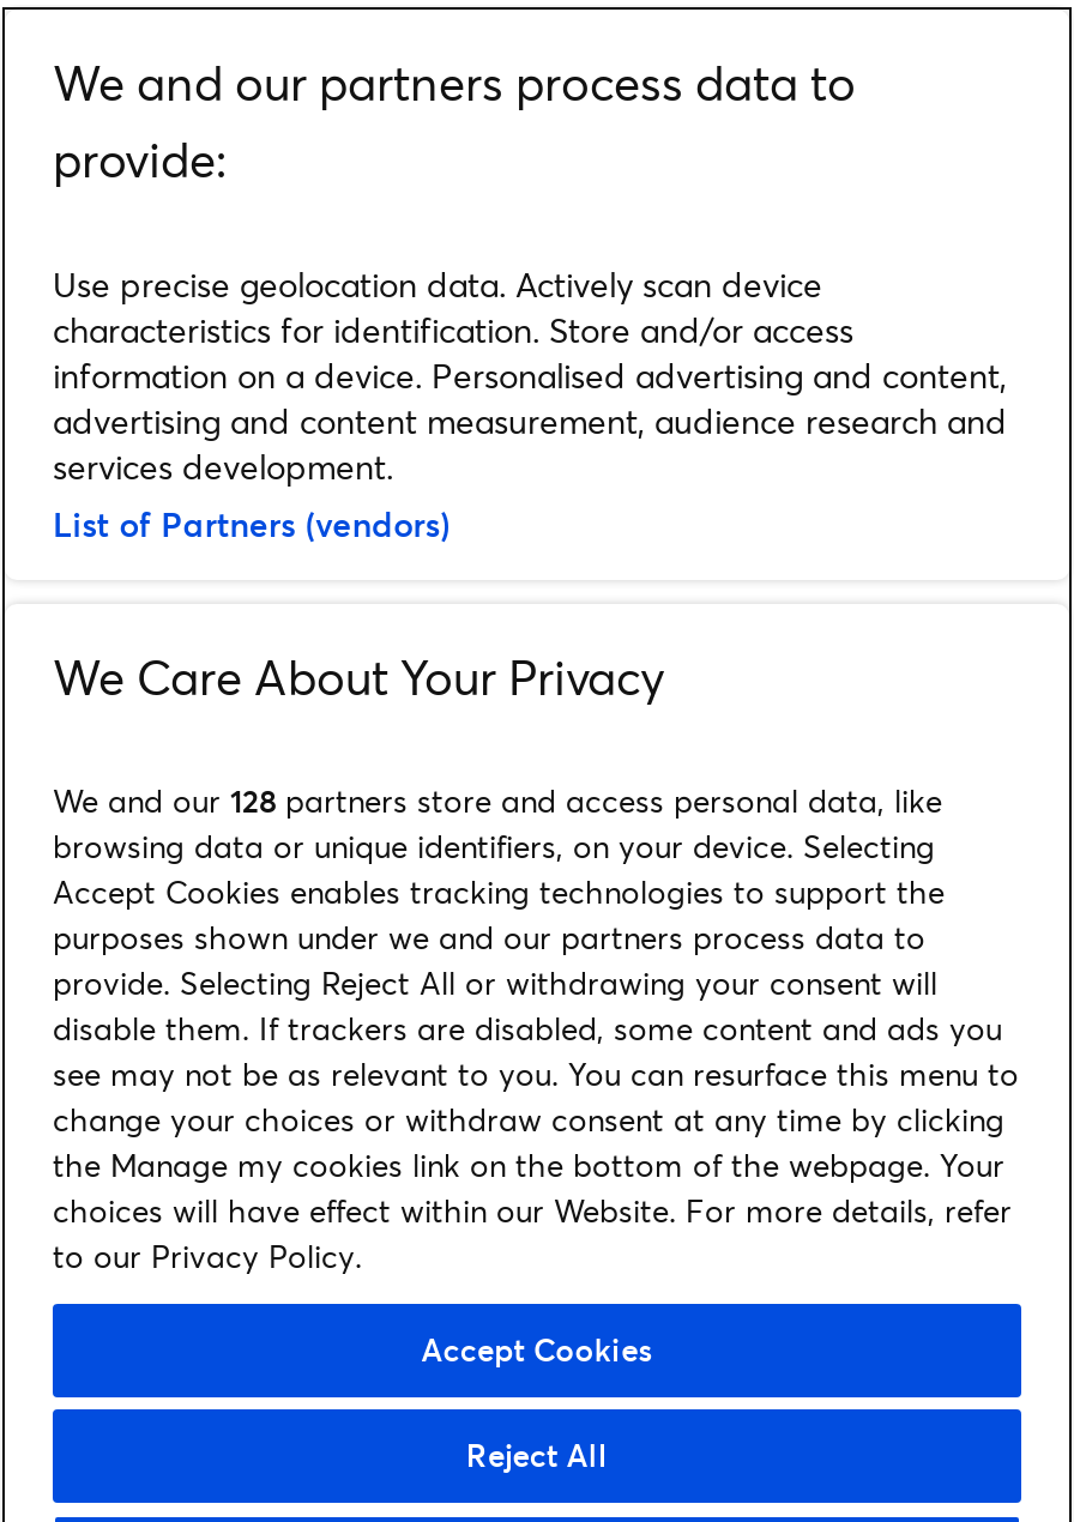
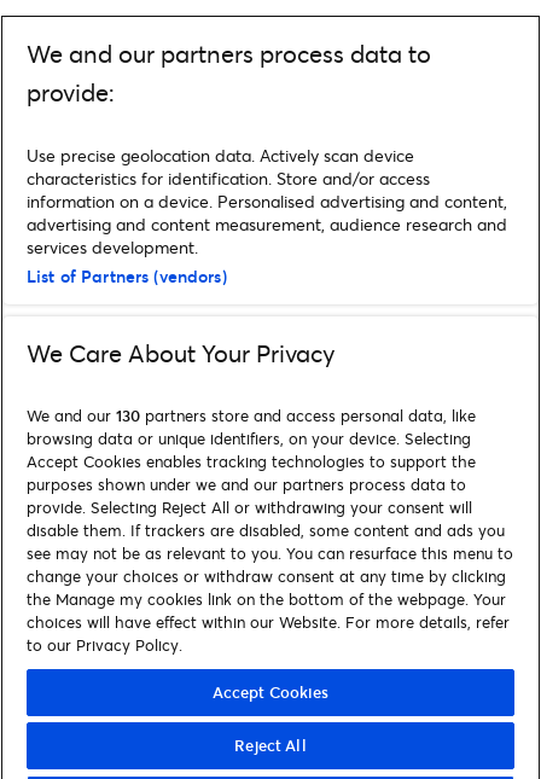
- We and our 128 partners store and access personal data, like
+ We and our 130 partners store and access personal data, like
